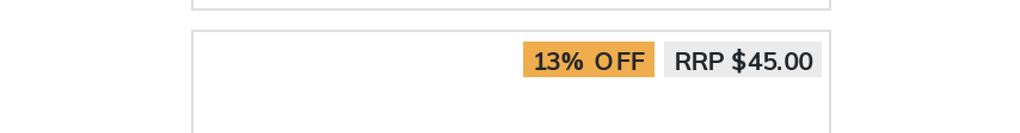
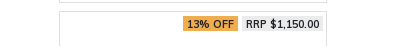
- 13% OFF RRP $45.00
+ 13% OFF RRP $1,150.00
